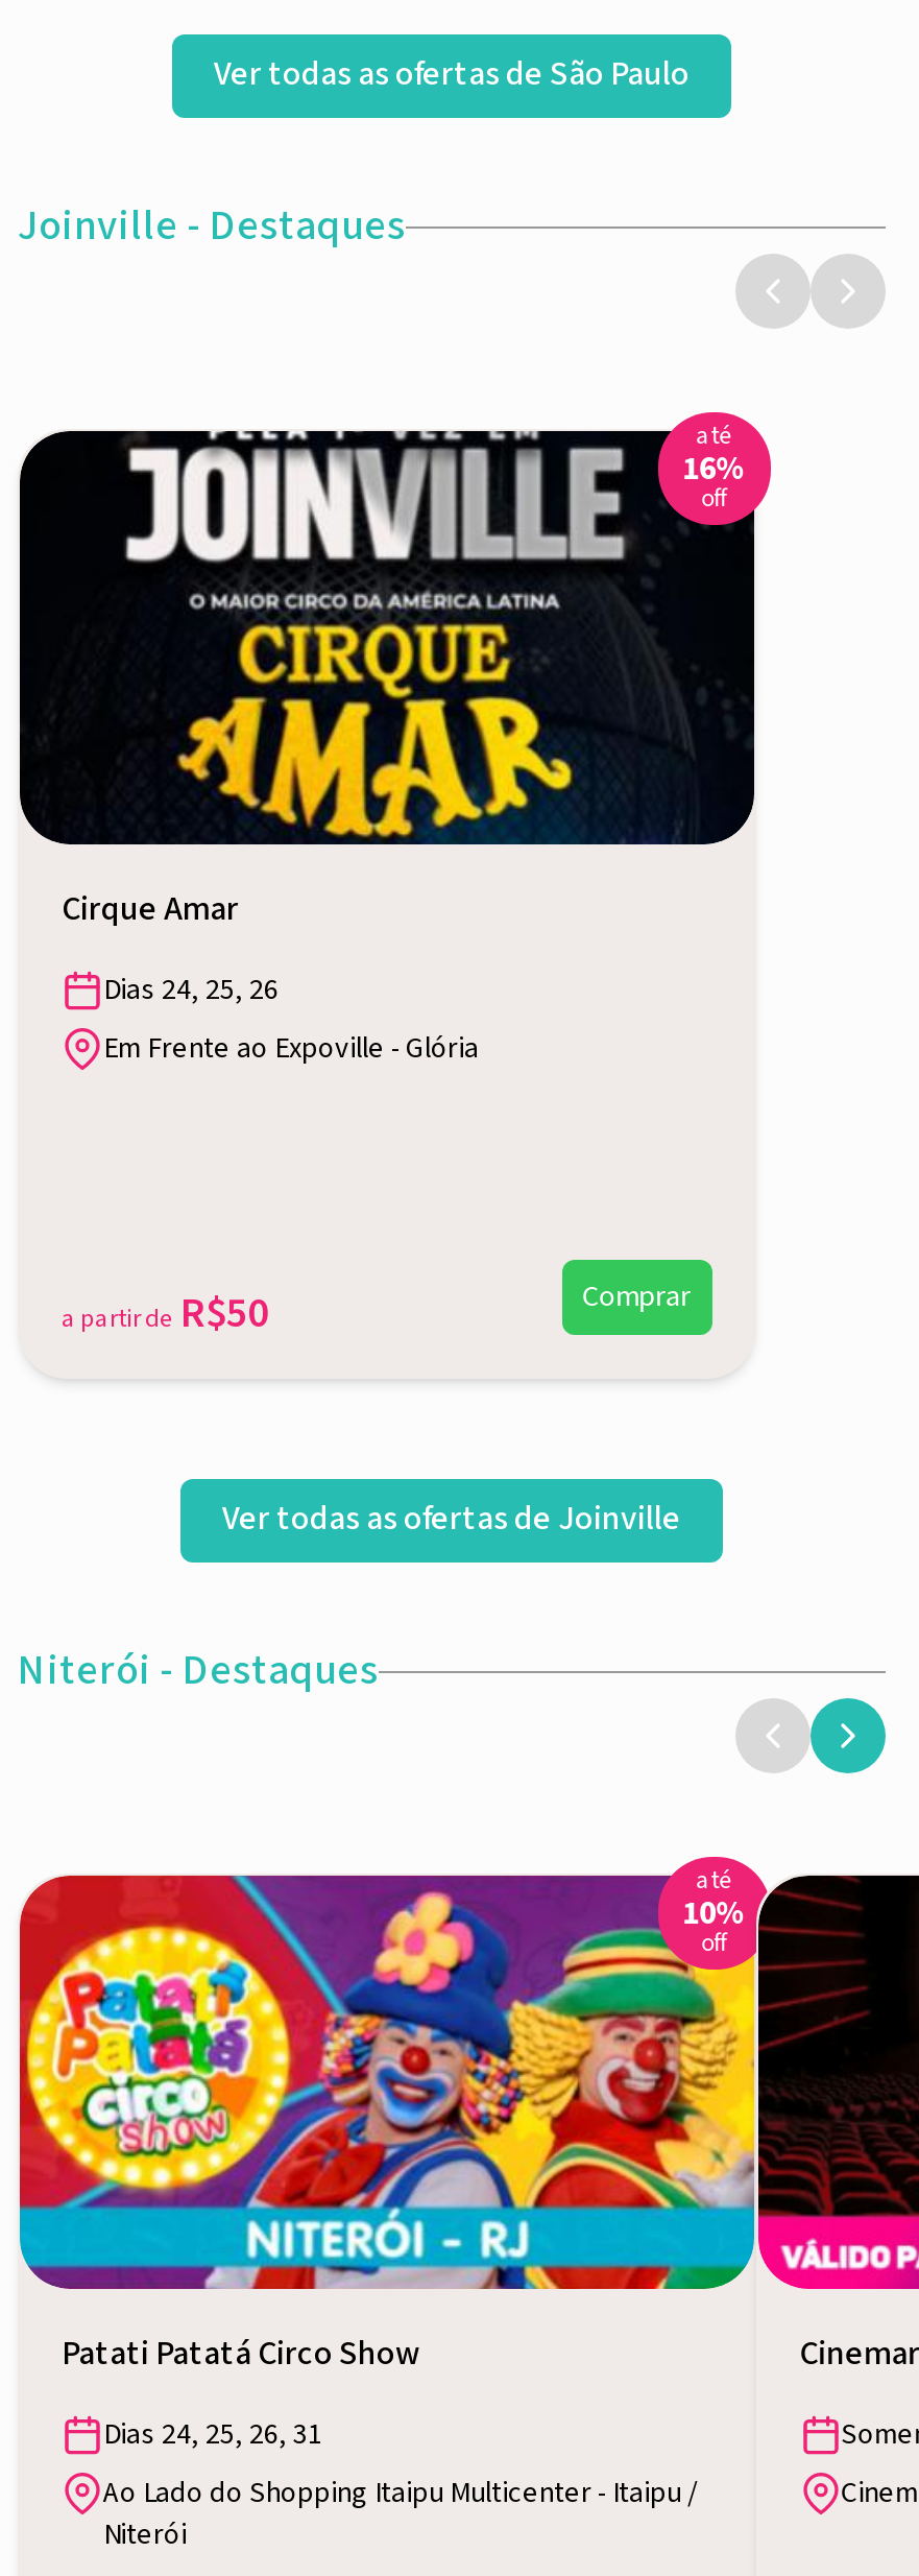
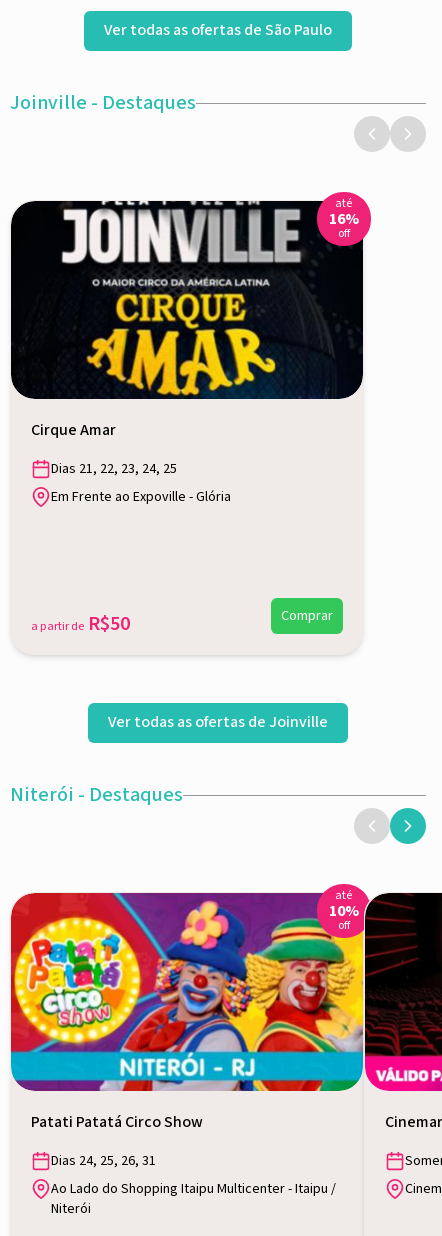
- Dias 24, 25, 26
+ Dias 21, 22, 23, 24, 25
